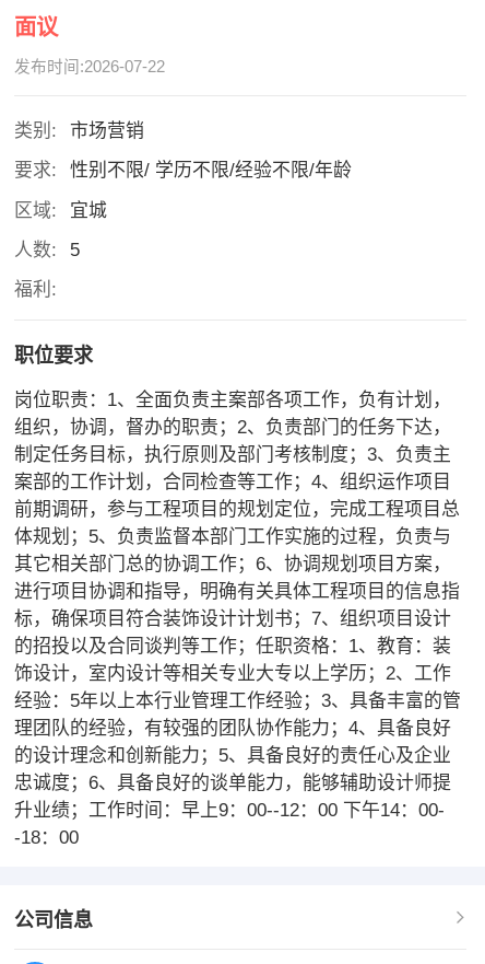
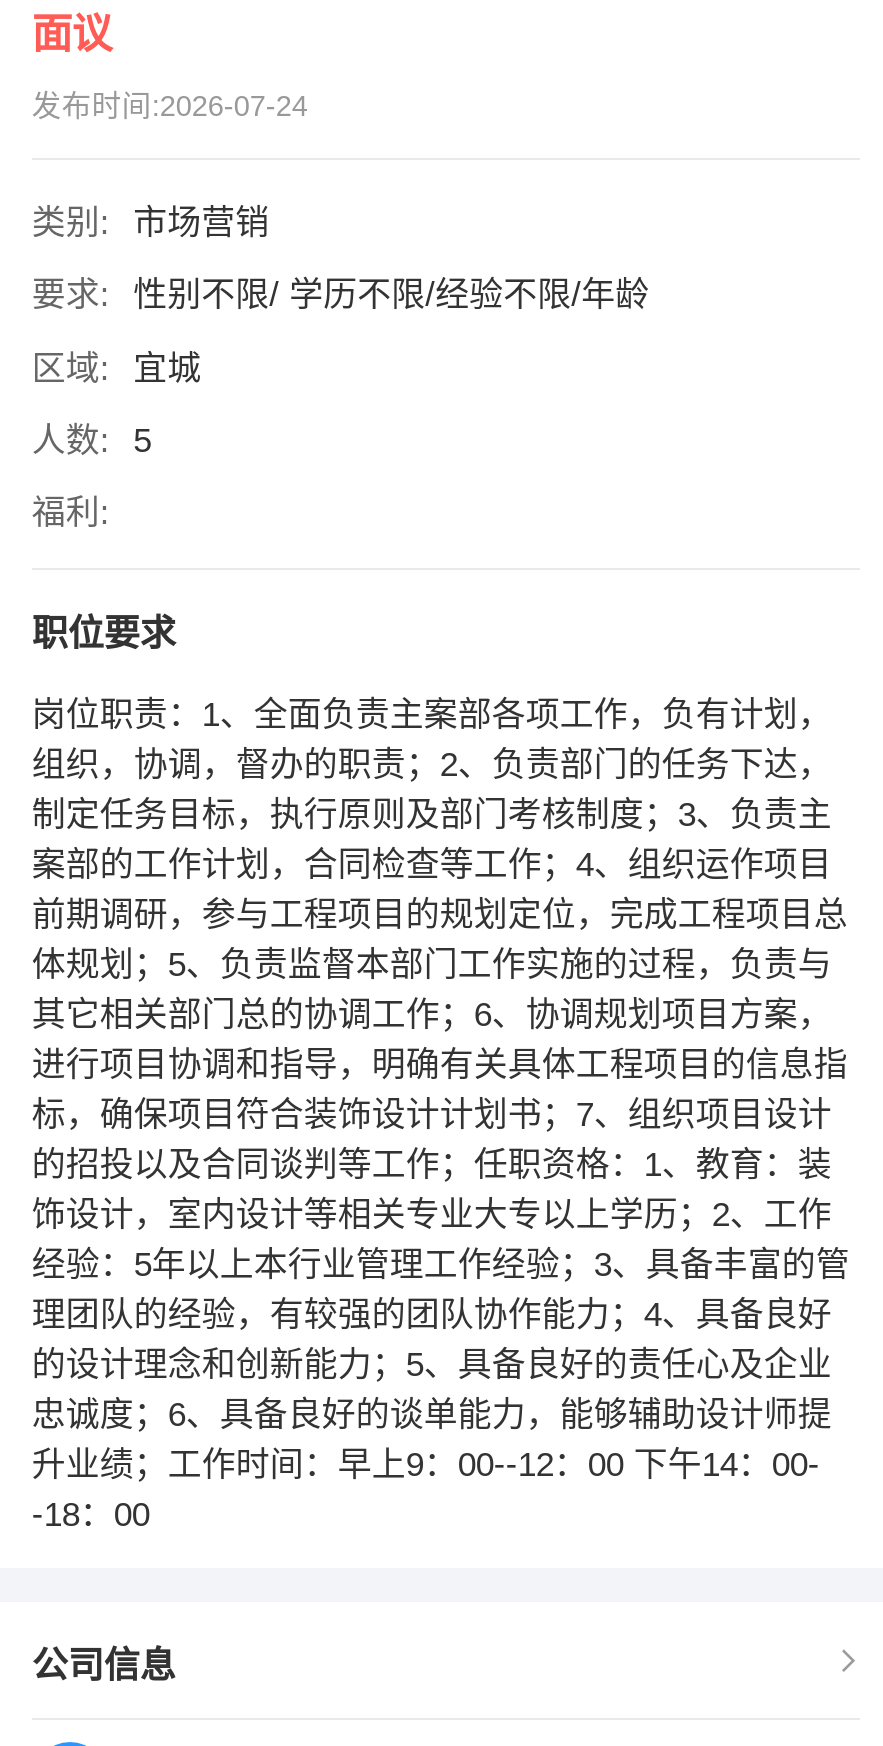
- 发布时间:2026-07-22
+ 发布时间:2026-07-24
